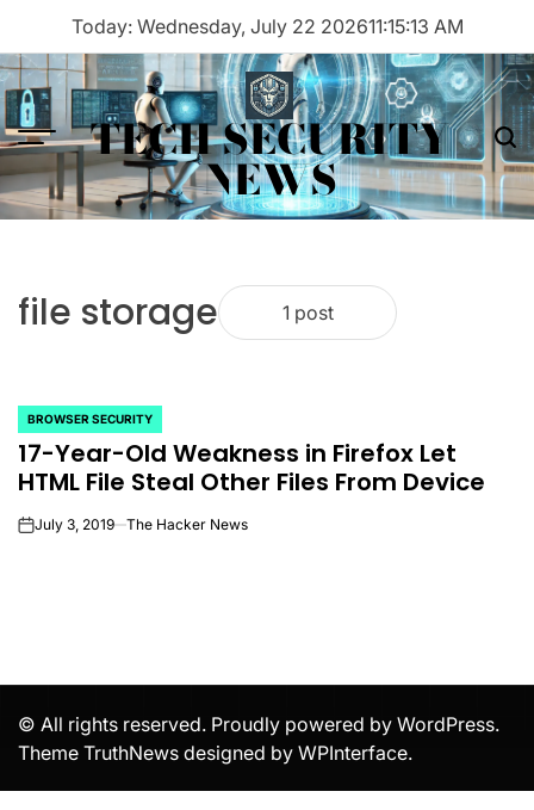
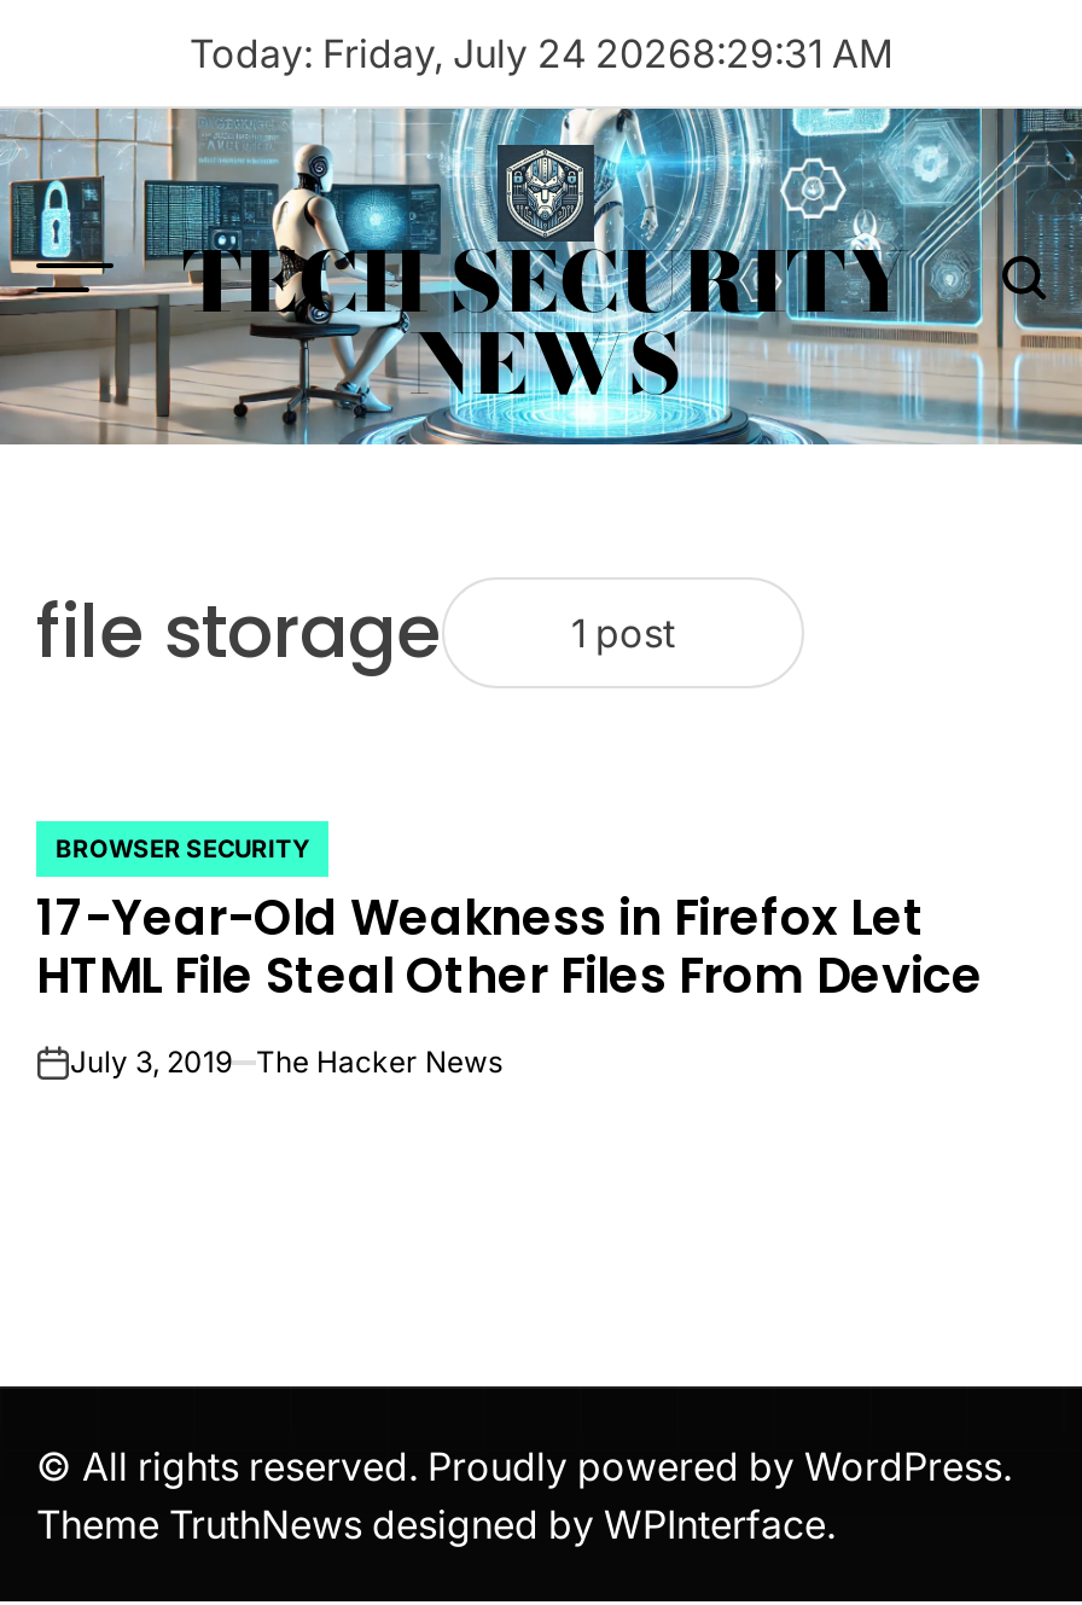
- Today: Wednesday, July 22 202611:15:13 AM
+ Today: Friday, July 24 20268:29:31 AM
